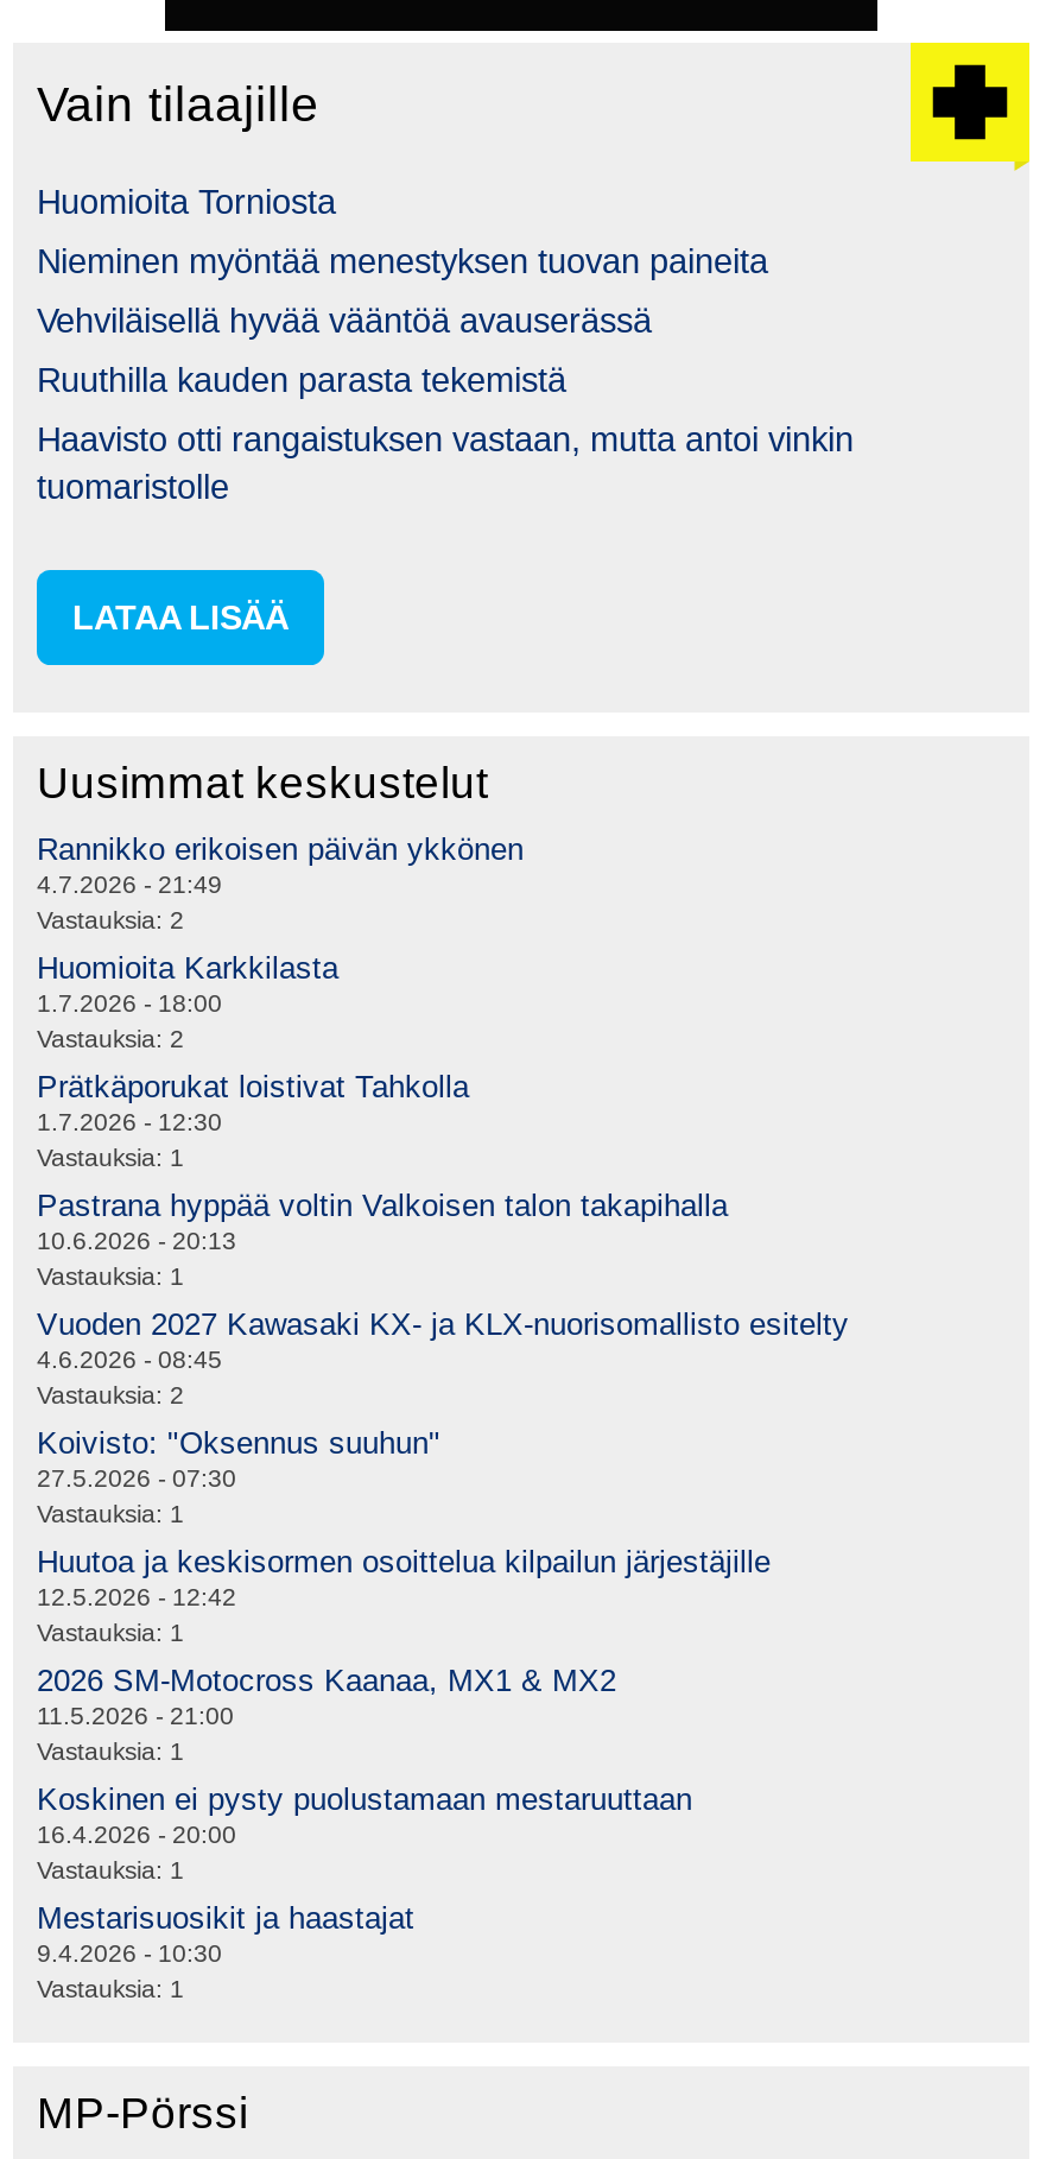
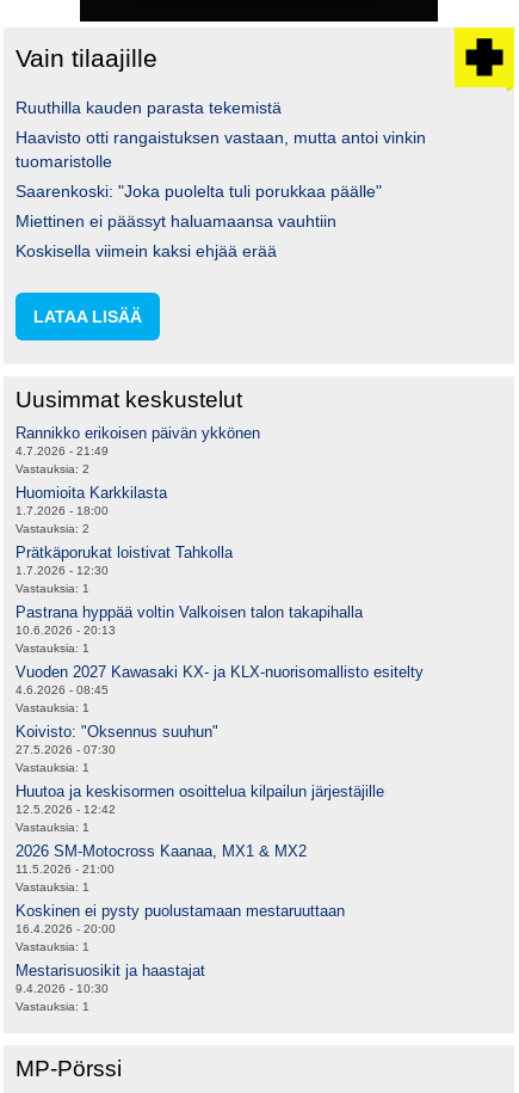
- Huomioita Torniosta
- Nieminen myöntää menestyksen tuovan paineita
- Vehviläisellä hyvää vääntöä avauserässä

moved up: Ruuthilla kauden parasta tekemistä | Haavisto otti rangaistuksen vastaan, mutta antoi vinkin | tuomaristolle

+ Saarenkoski: "Joka puolelta tuli porukkaa päälle"
+ Miettinen ei päässyt haluamaansa vauhtiin
+ Koskisella viimein kaksi ehjää erää

- Vastauksia: 2
+ Vastauksia: 1
